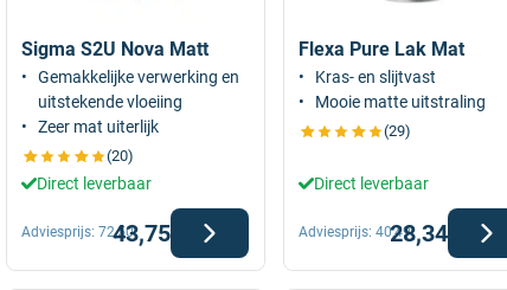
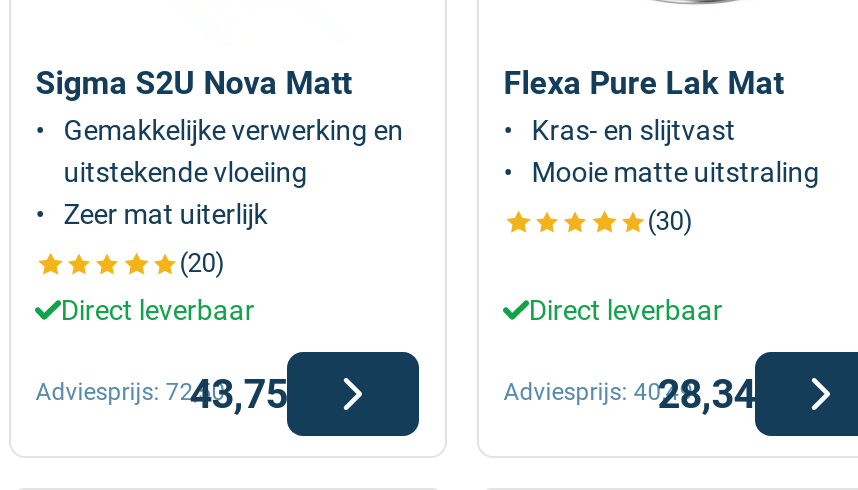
- (29)
+ (30)
